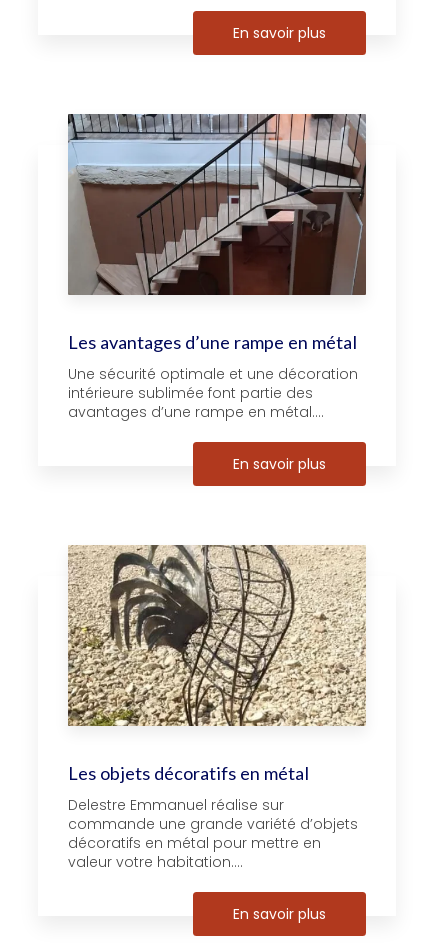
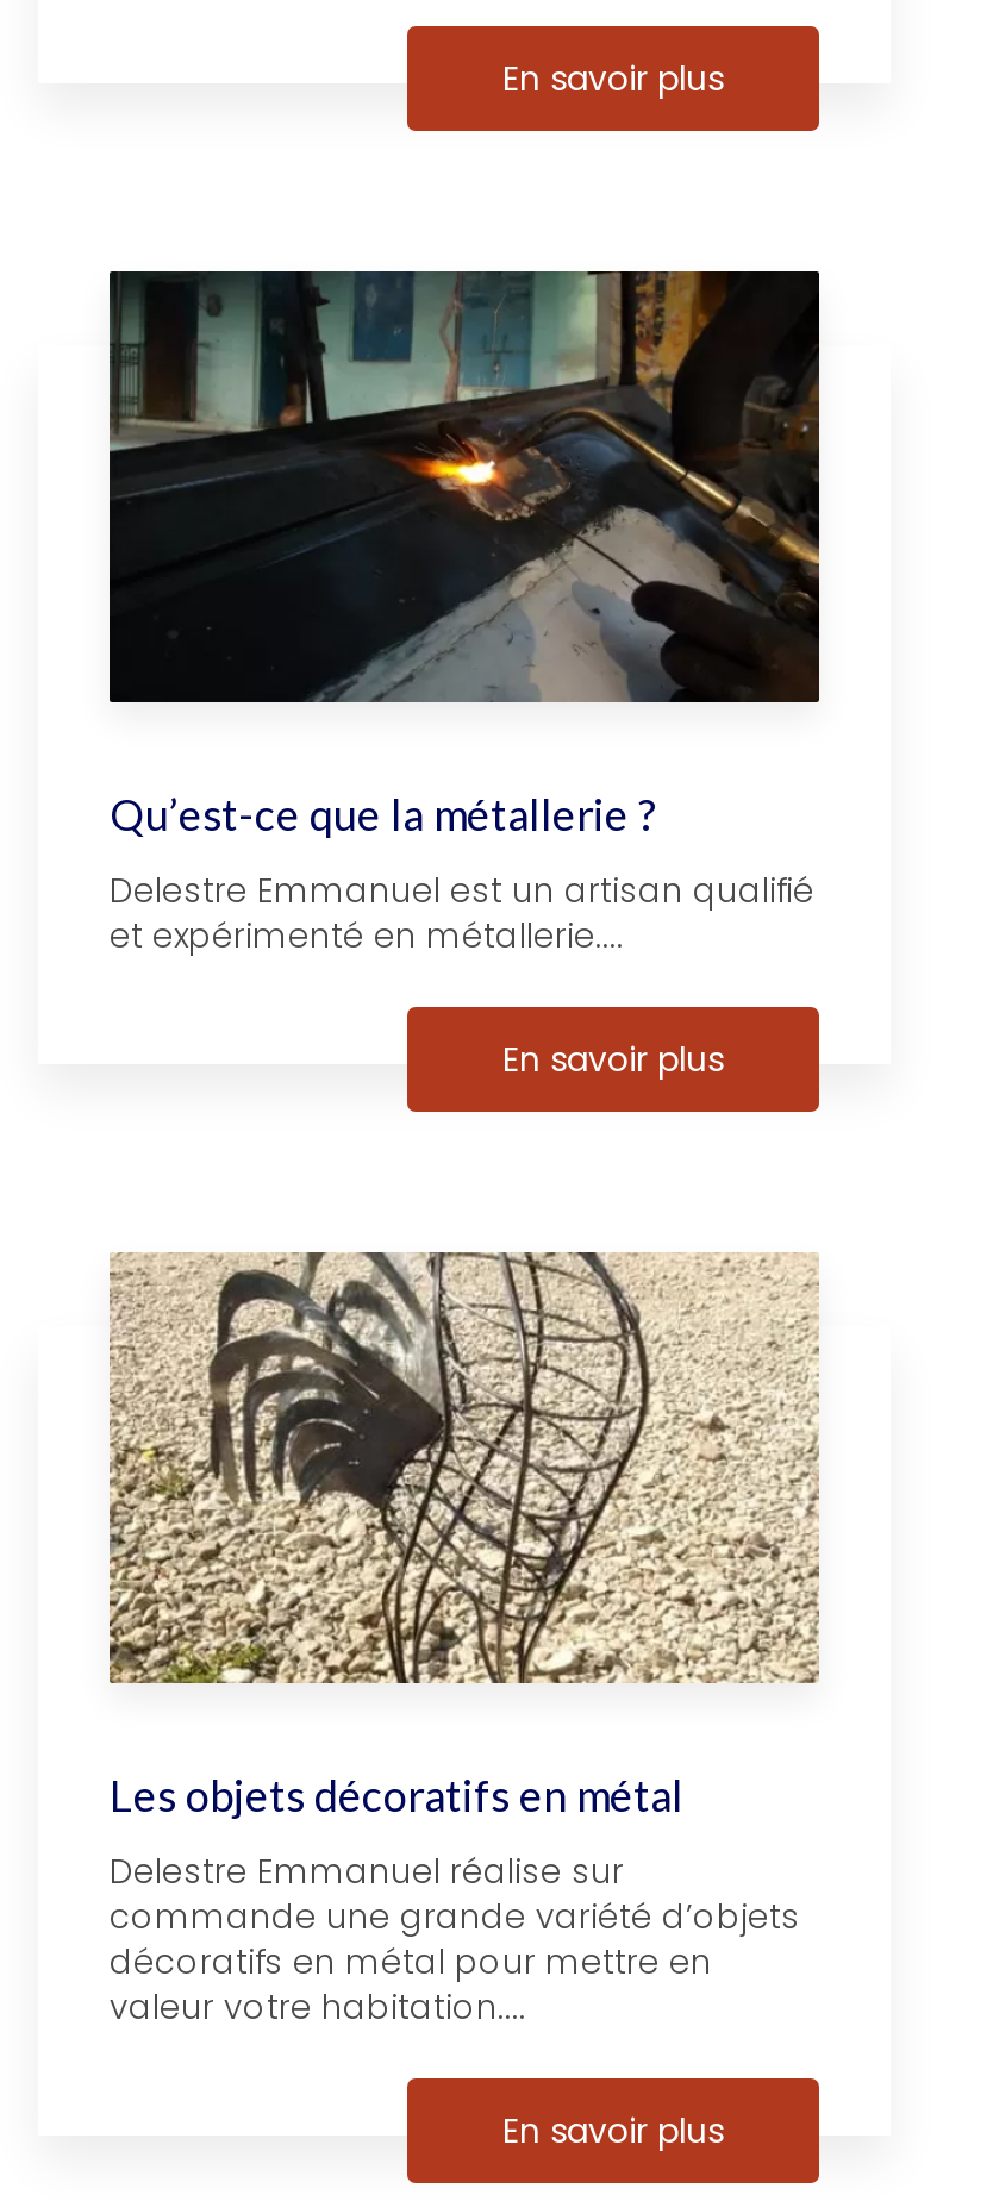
- [image]
- Les avantages d’une rampe en métal
+ [image]
+ Qu’est-ce que la métallerie ?

- Une sécurité optimale et une décoration
- intérieure sublimée font partie des
- avantages d’une rampe en métal....
+ Delestre Emmanuel est un artisan qualifié
+ et expérimenté en métallerie....
